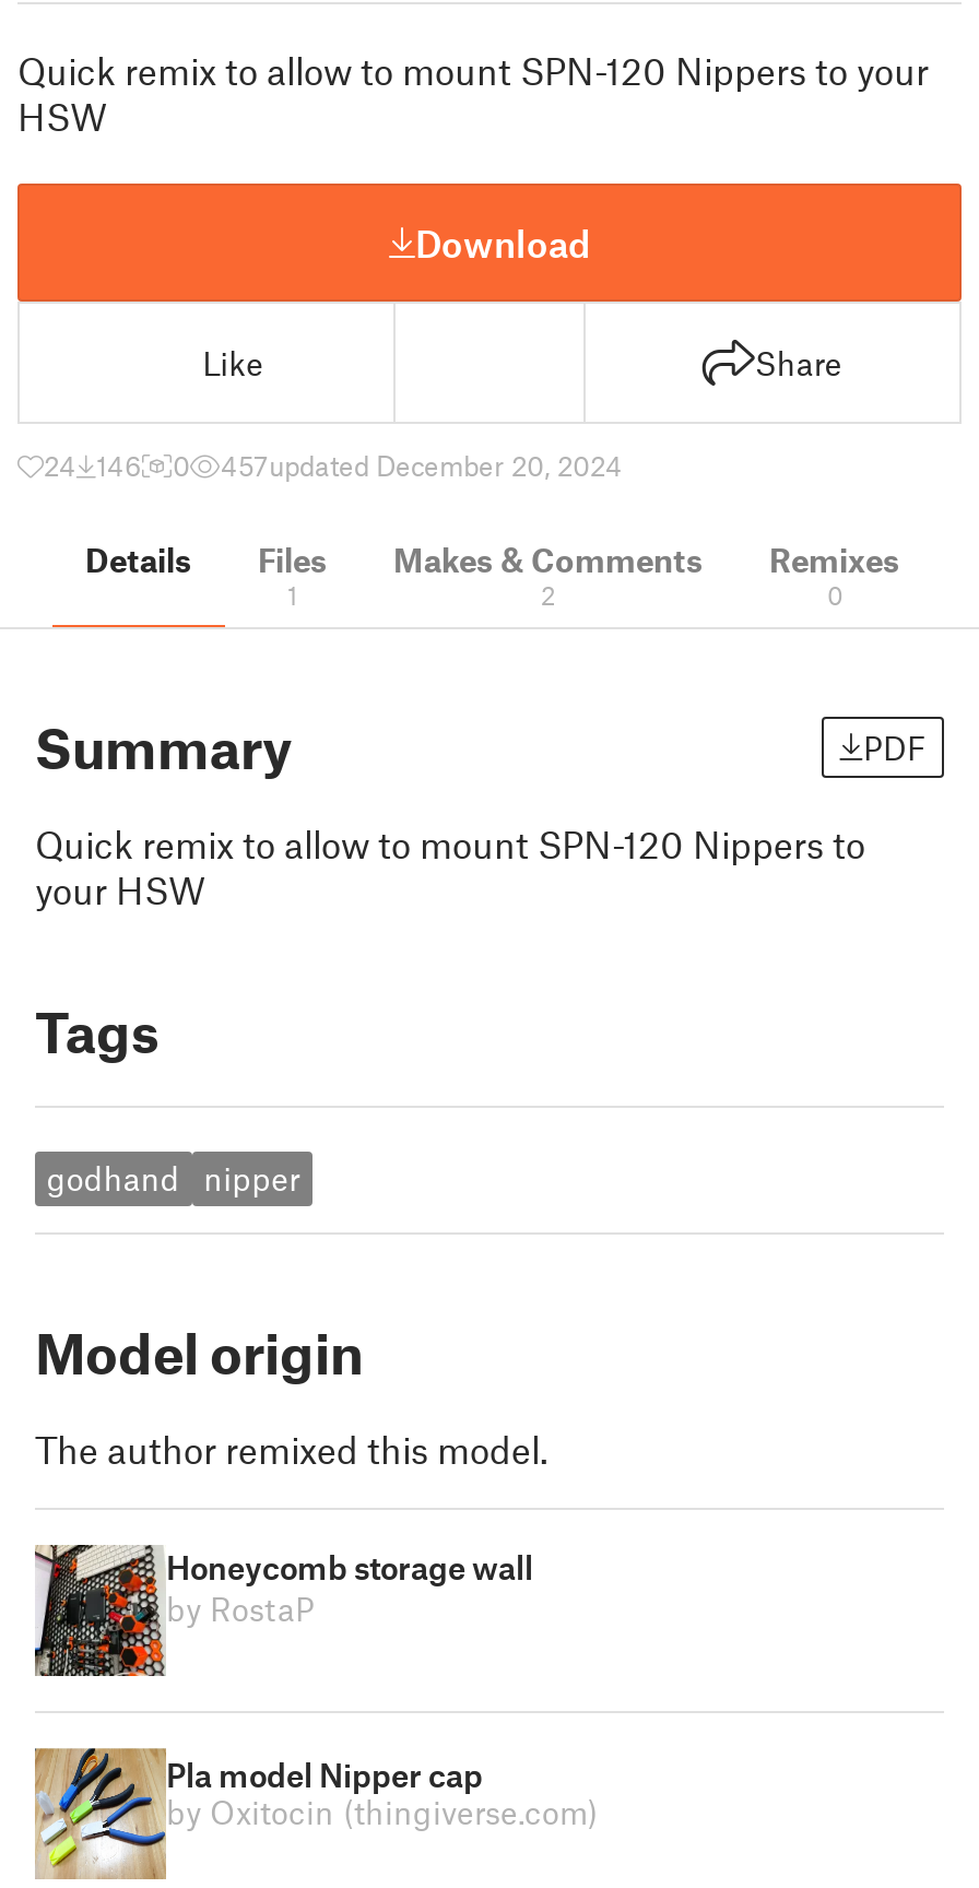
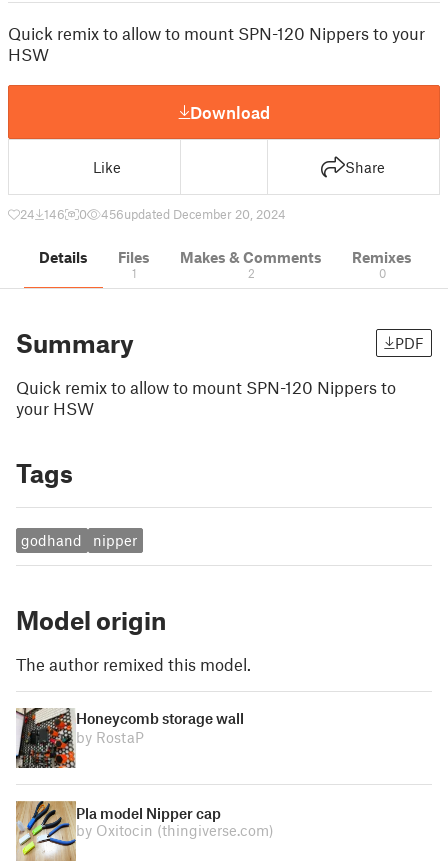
- 457updated December 20, 2024
+ 456updated December 20, 2024
